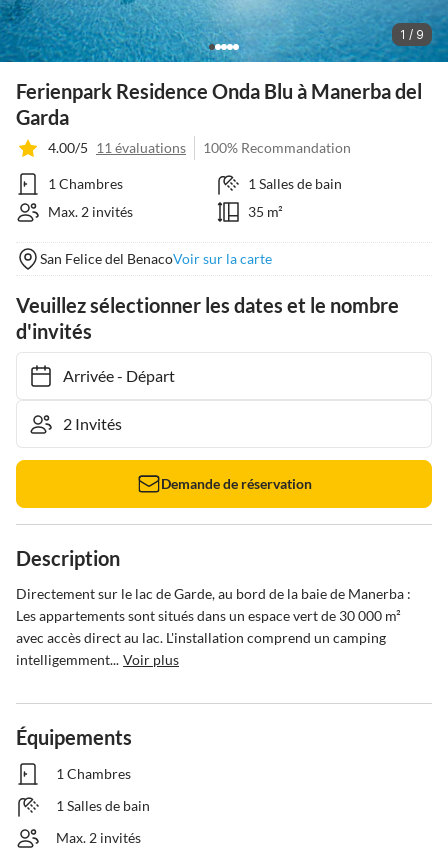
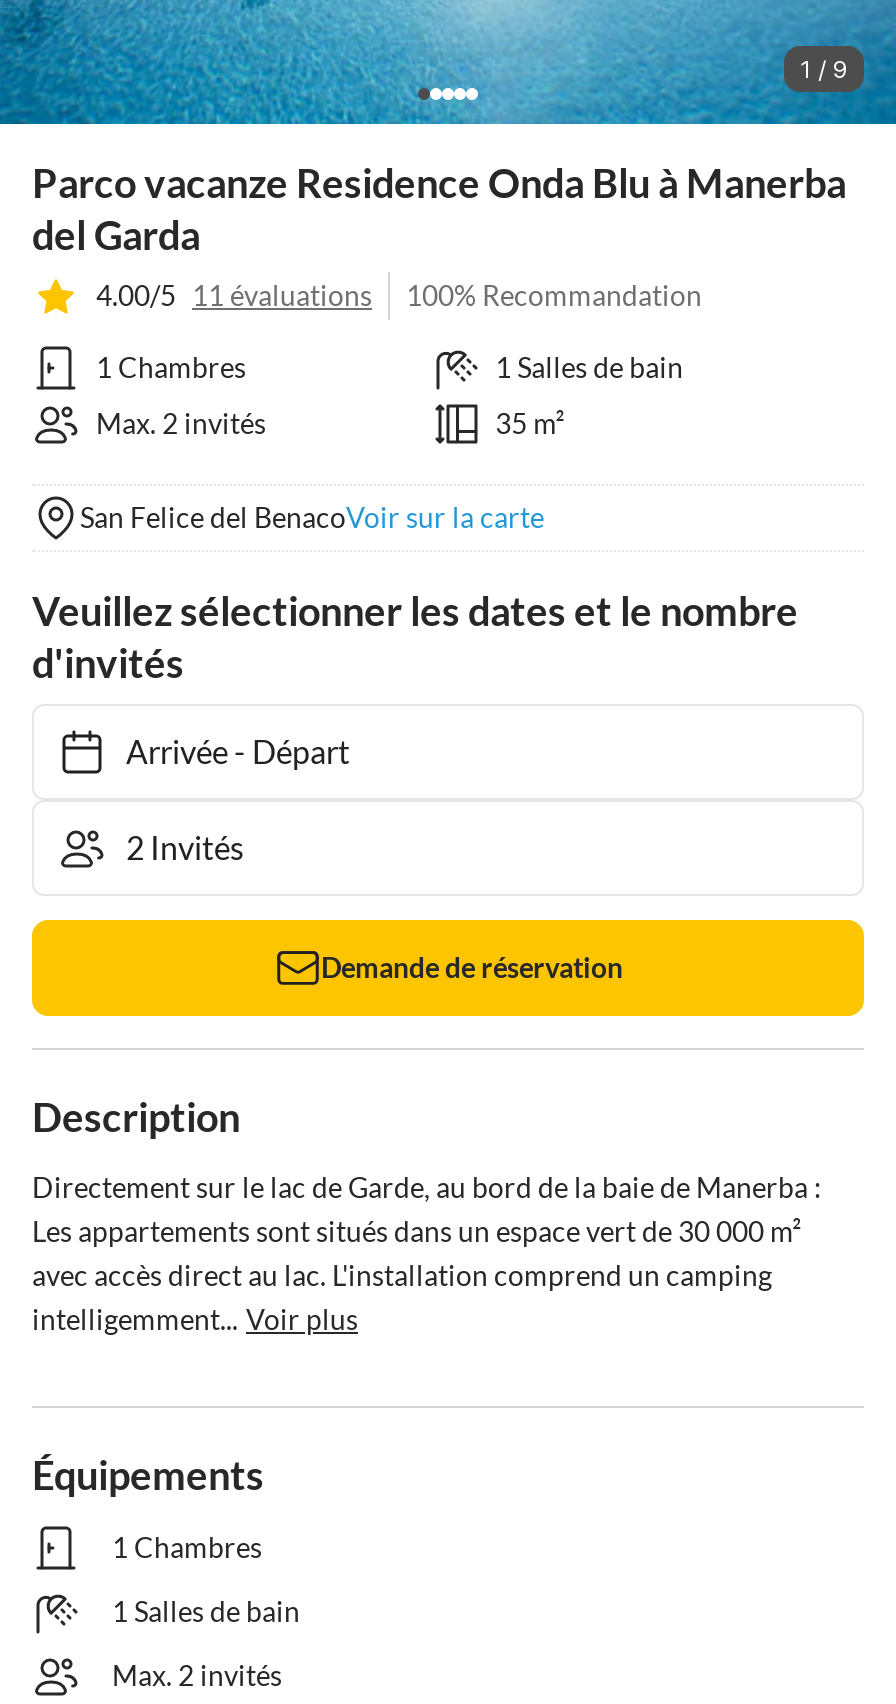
- Ferienpark Residence Onda Blu à Manerba del
- Garda
+ Parco vacanze Residence Onda Blu à Manerba
+ del Garda
